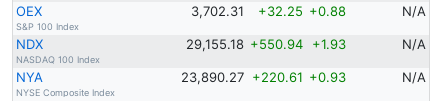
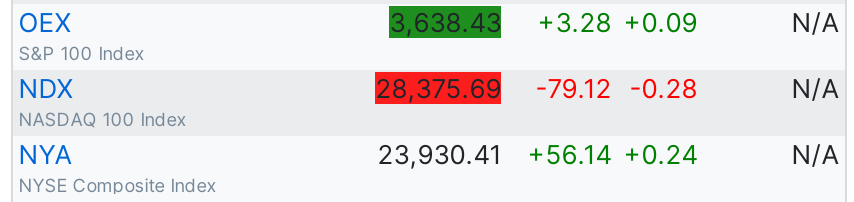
- 3,702.31
+ 3,638.43

- +32.25 +0.88
+ +3.28 +0.09

- 29,155.18 +550.94 +1.93
+ 28,375.69
+ -79.12 -0.28

- 23,890.27 +220.61 +0.93
+ 23,930.41
+ +56.14 +0.24
